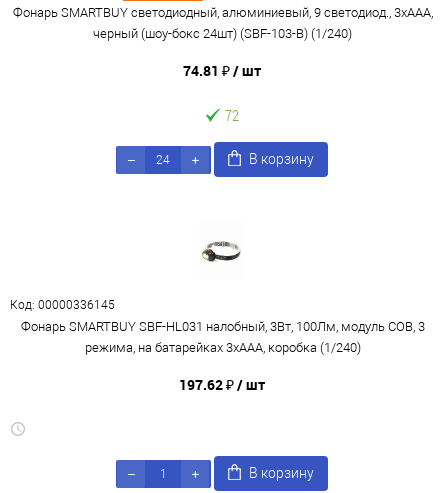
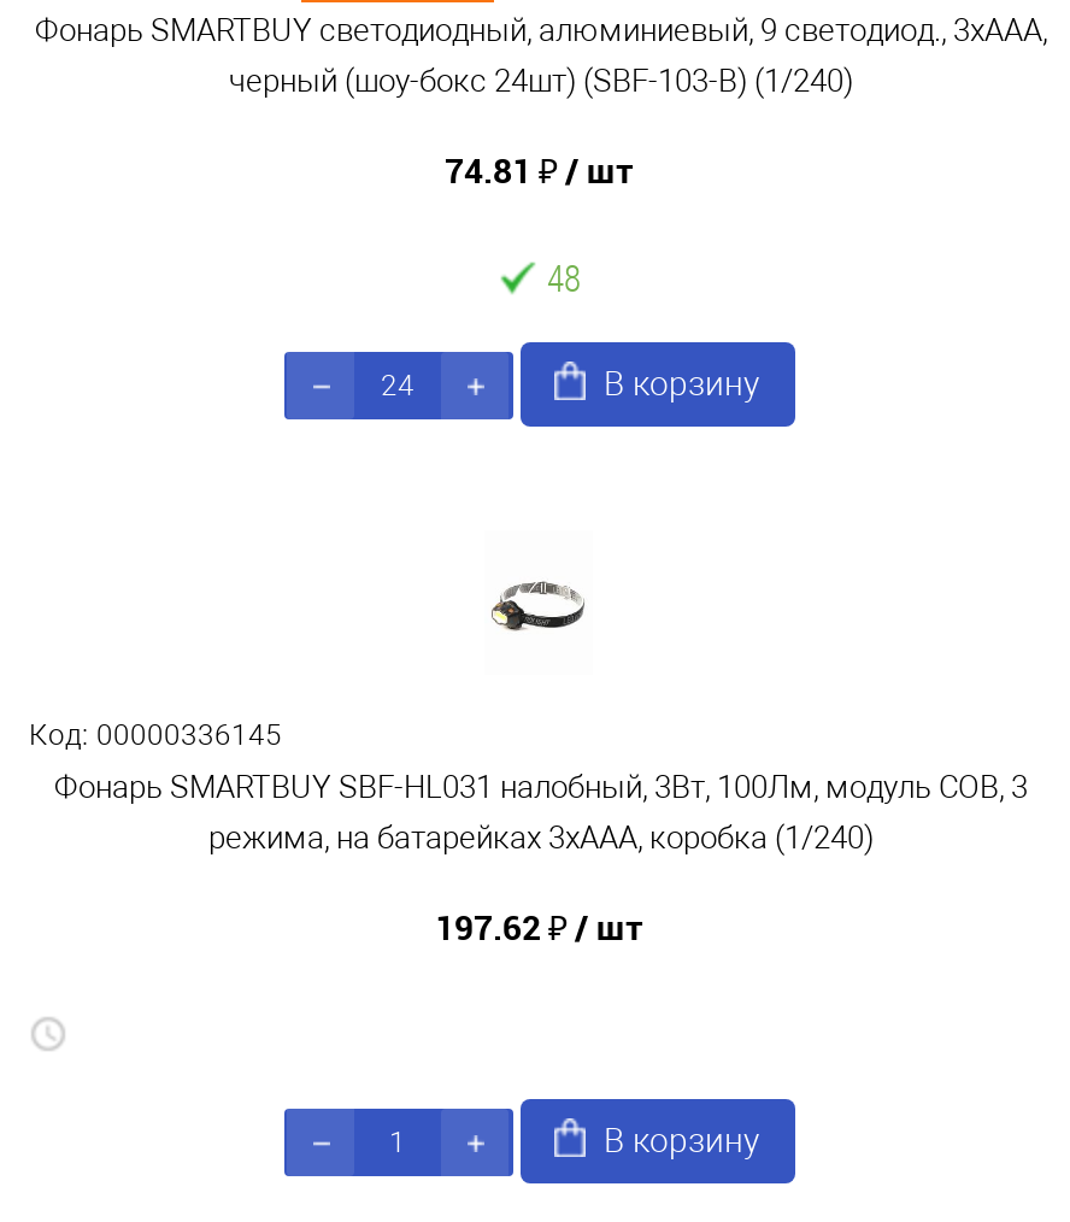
- 72
+ 48
